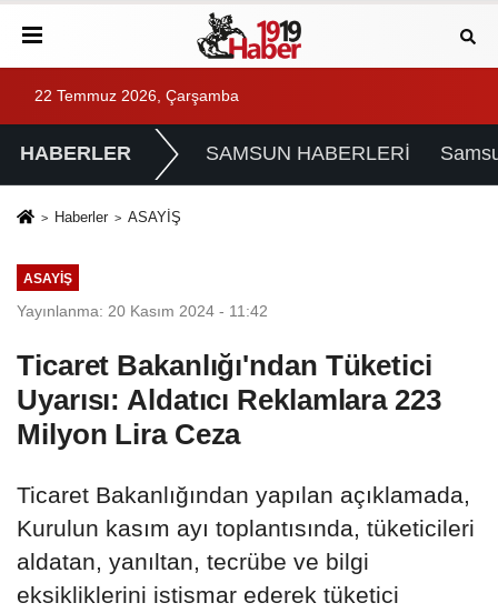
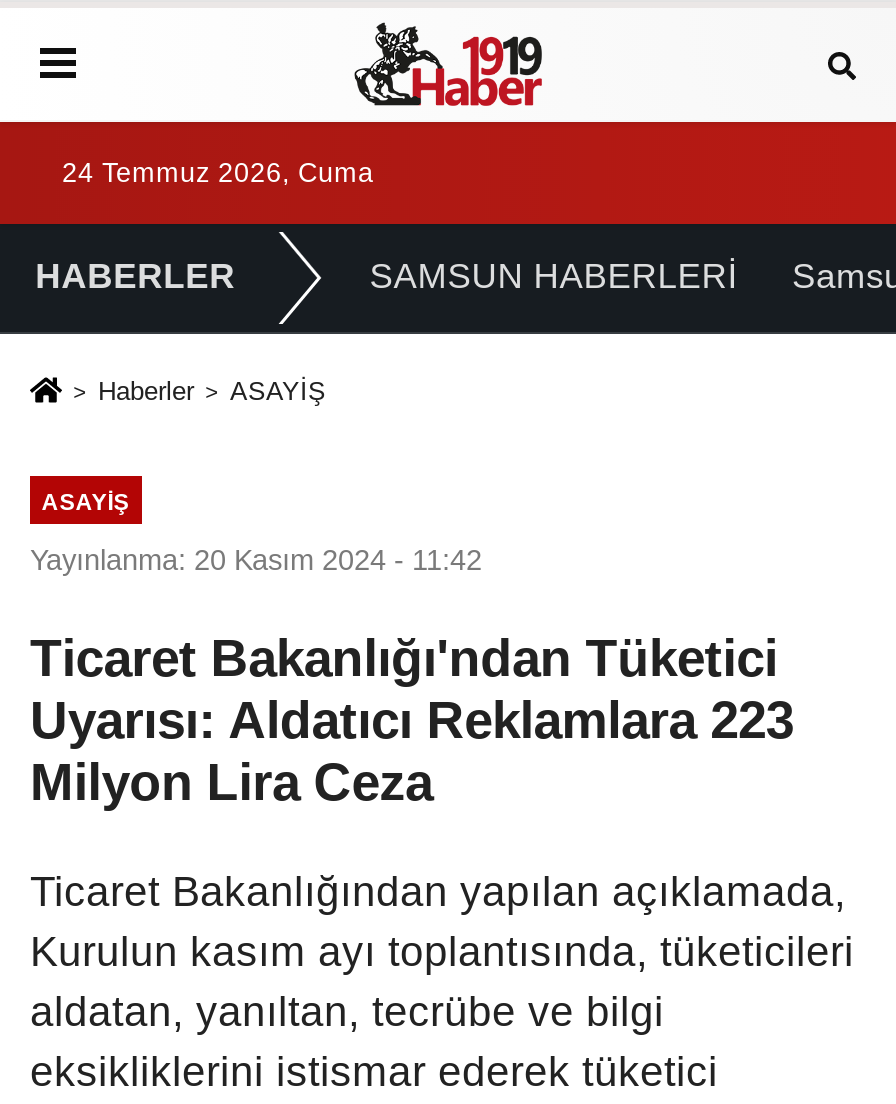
- 22 Temmuz 2026, Çarşamba
+ 24 Temmuz 2026, Cuma
